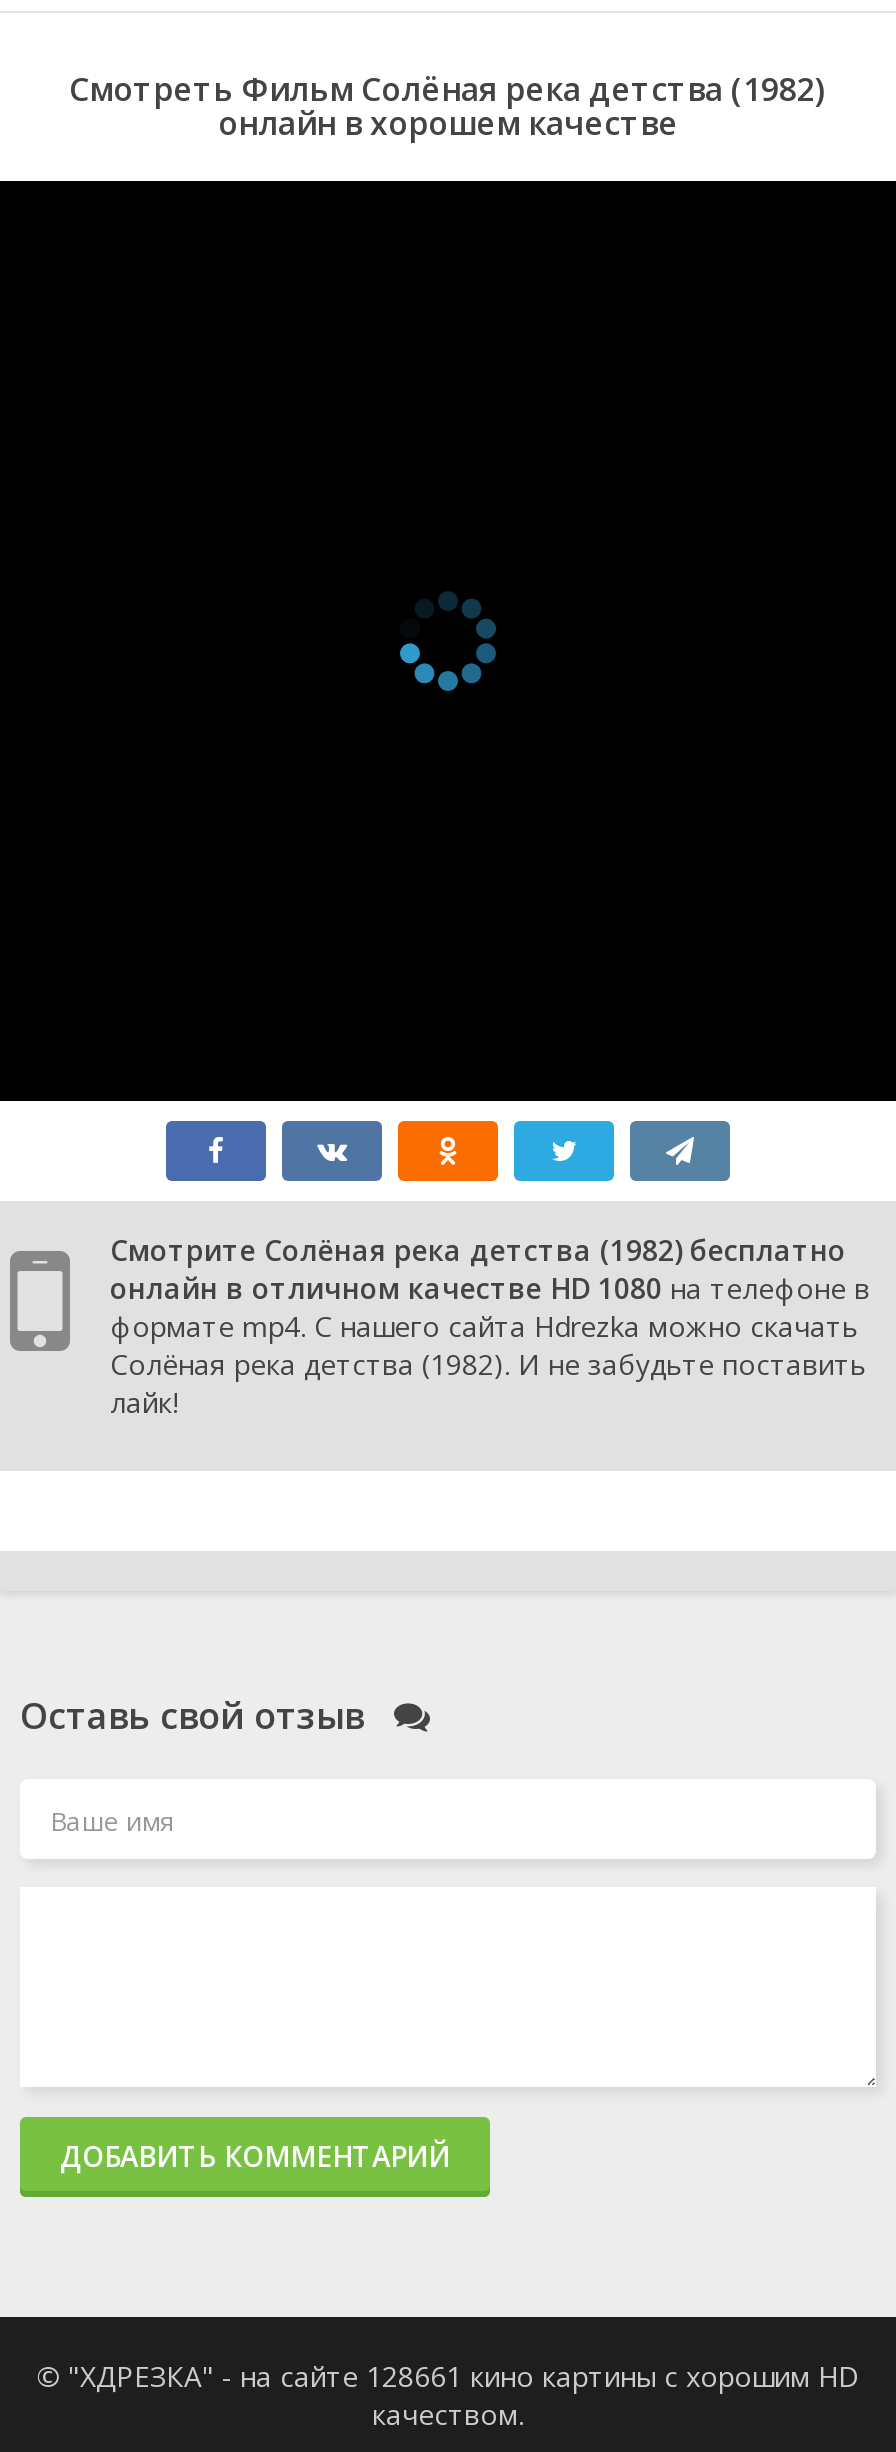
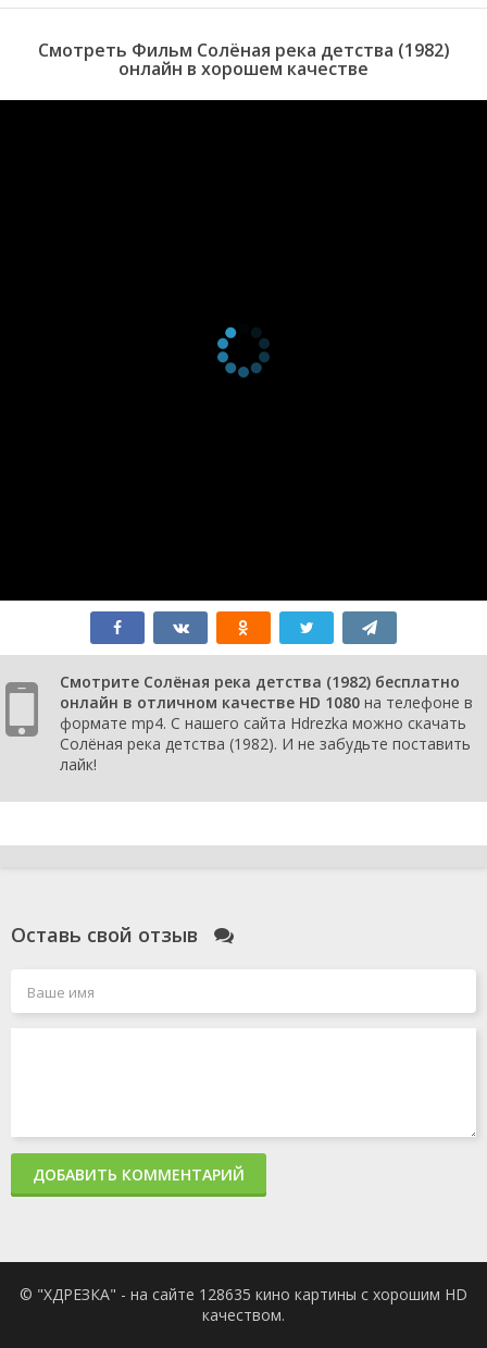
- [image]
+ [image]

- © "ХДРЕЗКА" - на сайте 128661 кино картины с хорошим HD
+ © "ХДРЕЗКА" - на сайте 128635 кино картины с хорошим HD
